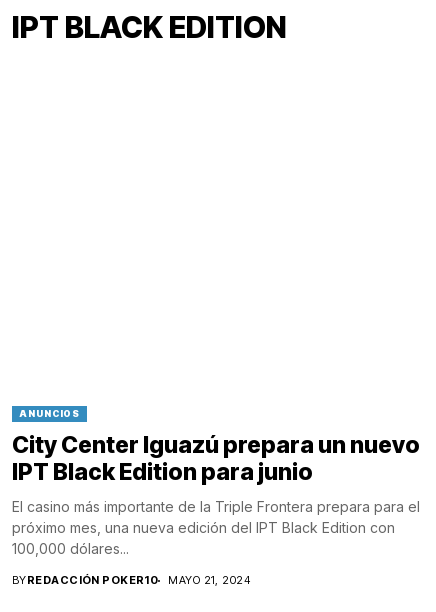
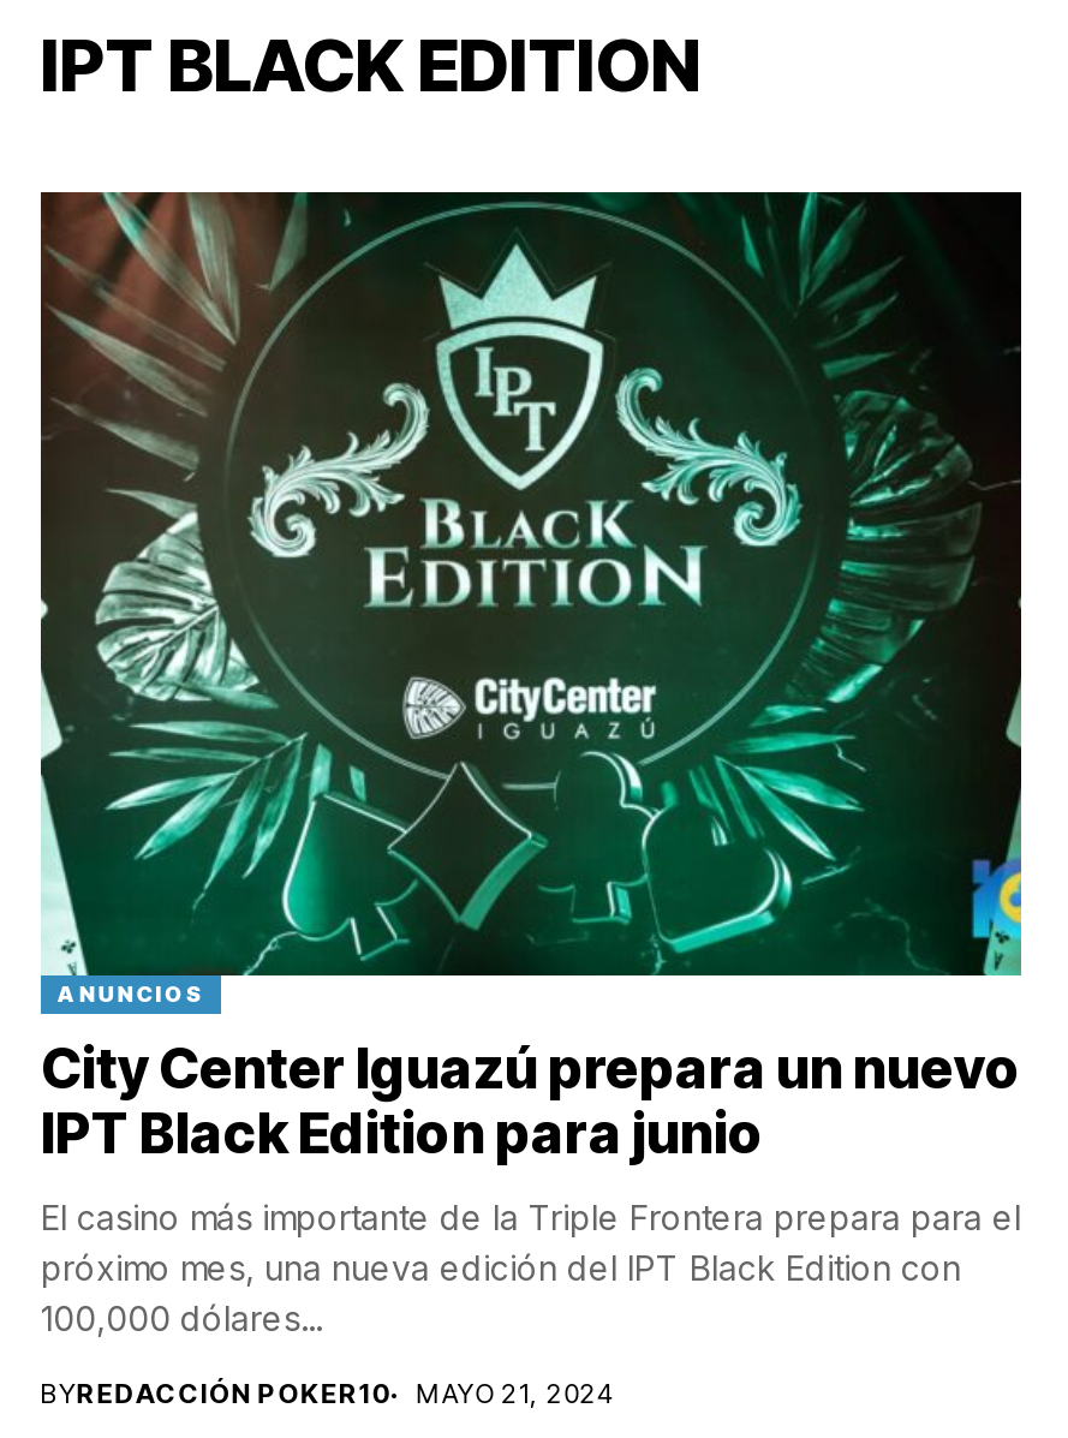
+ [image]
